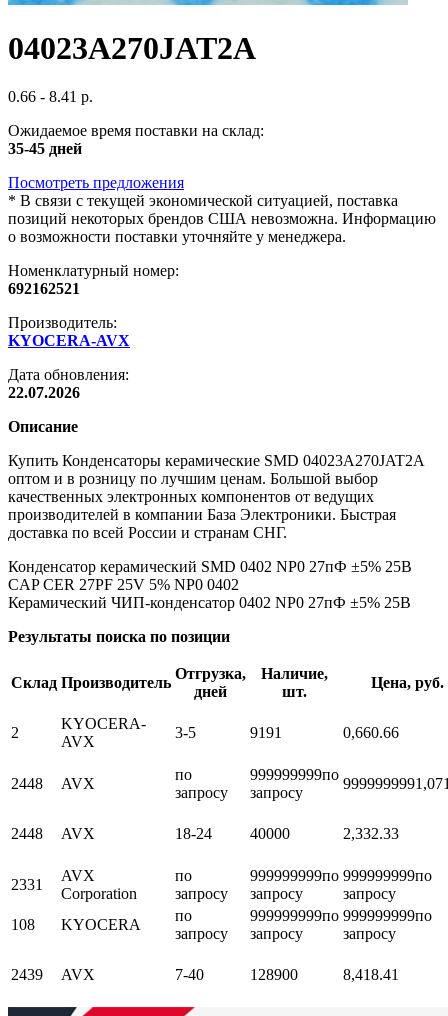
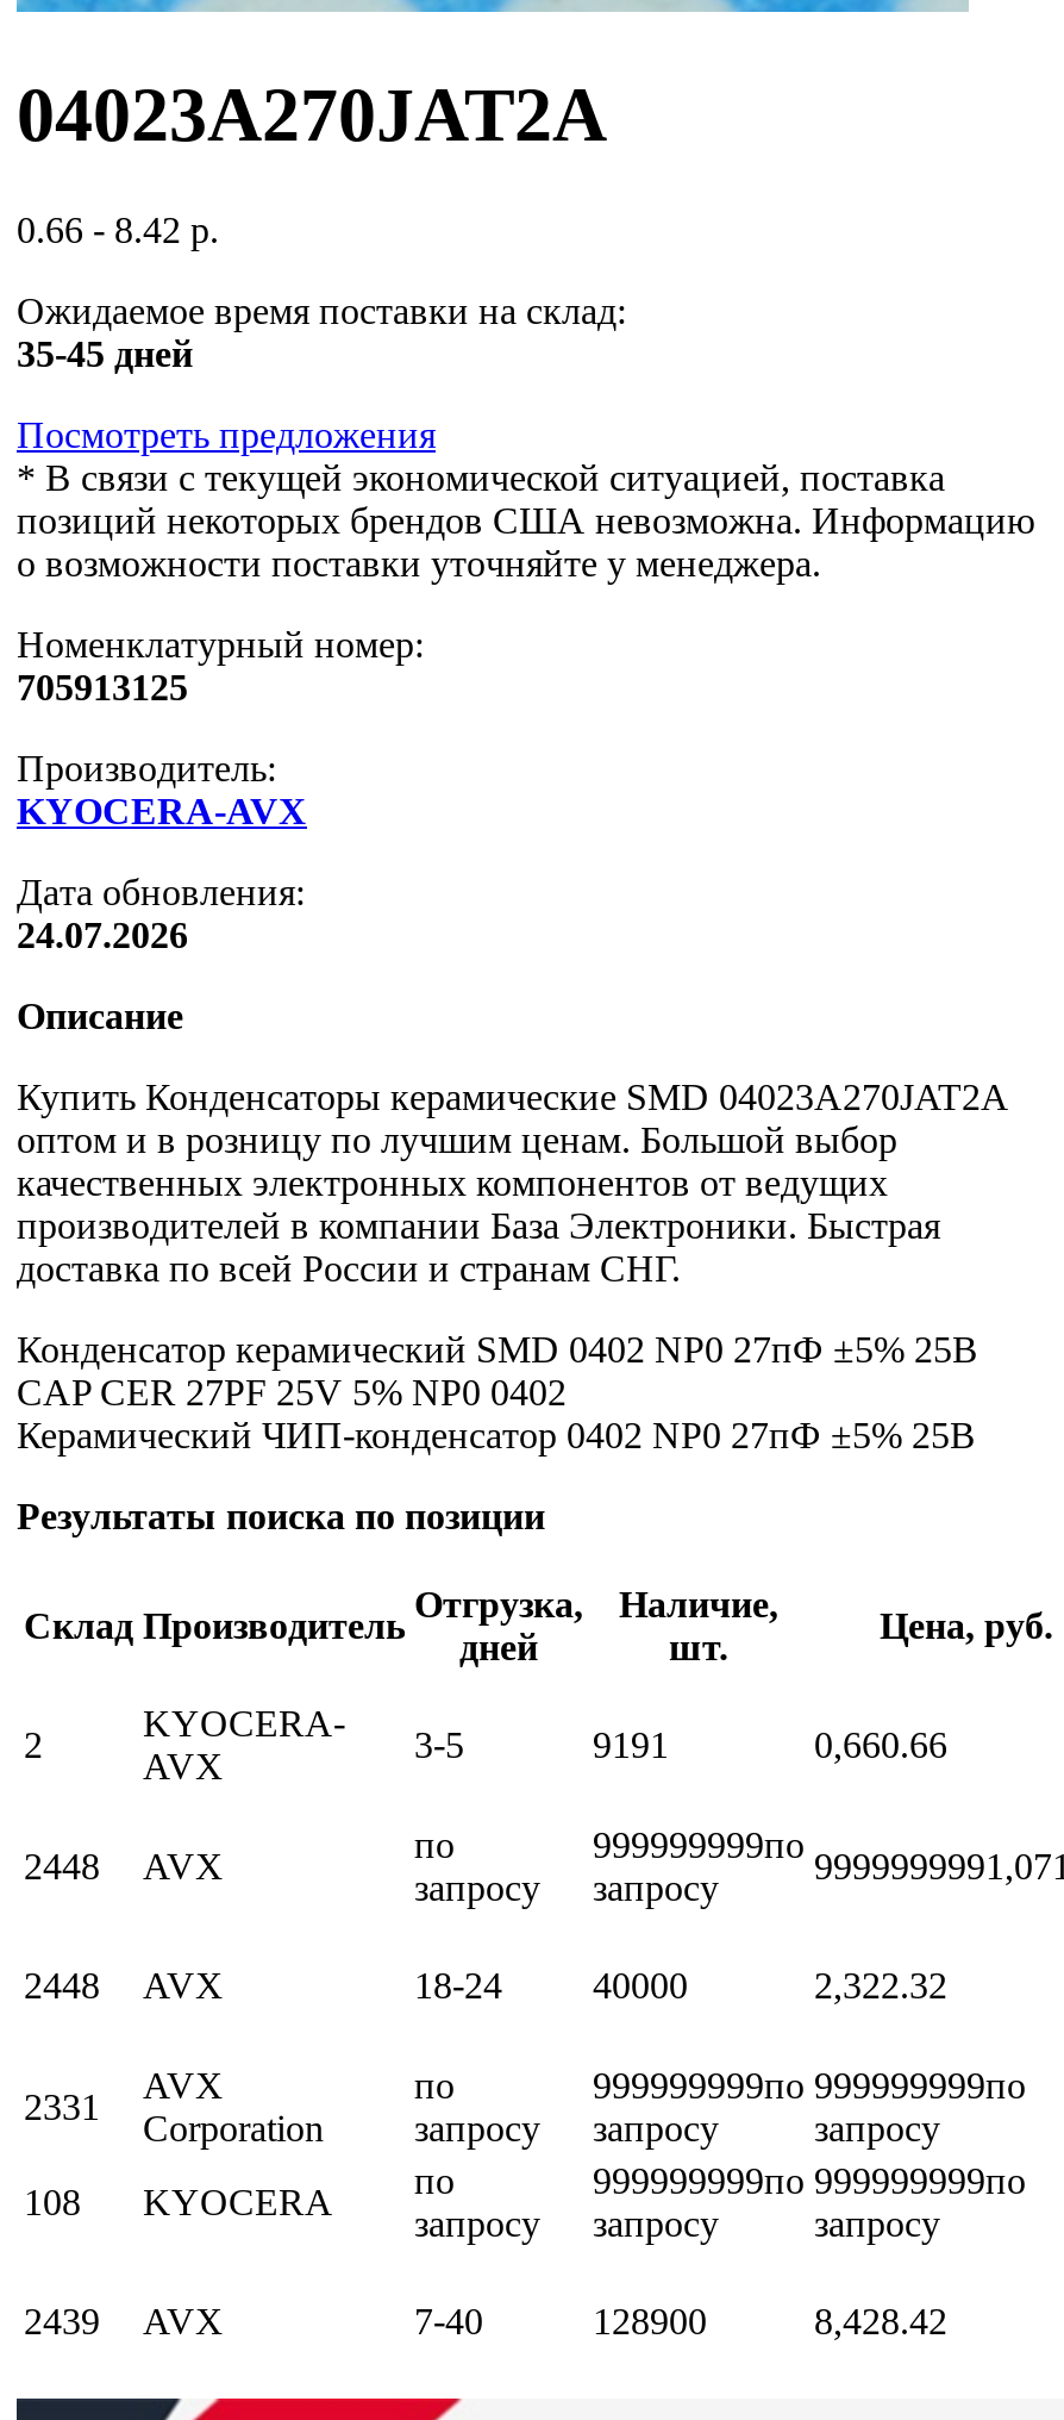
- 0.66 - 8.41 р.
+ 0.66 - 8.42 р.

- 692162521
+ 705913125

- 22.07.2026
+ 24.07.2026

- 2,332.33
+ 2,322.32

- 8,418.41
+ 8,428.42
